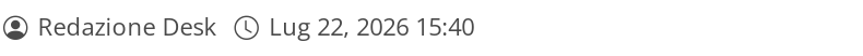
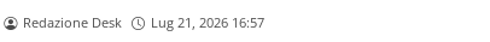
- Redazione Desk Lug 22, 2026 15:40
+ Redazione Desk Lug 21, 2026 16:57
